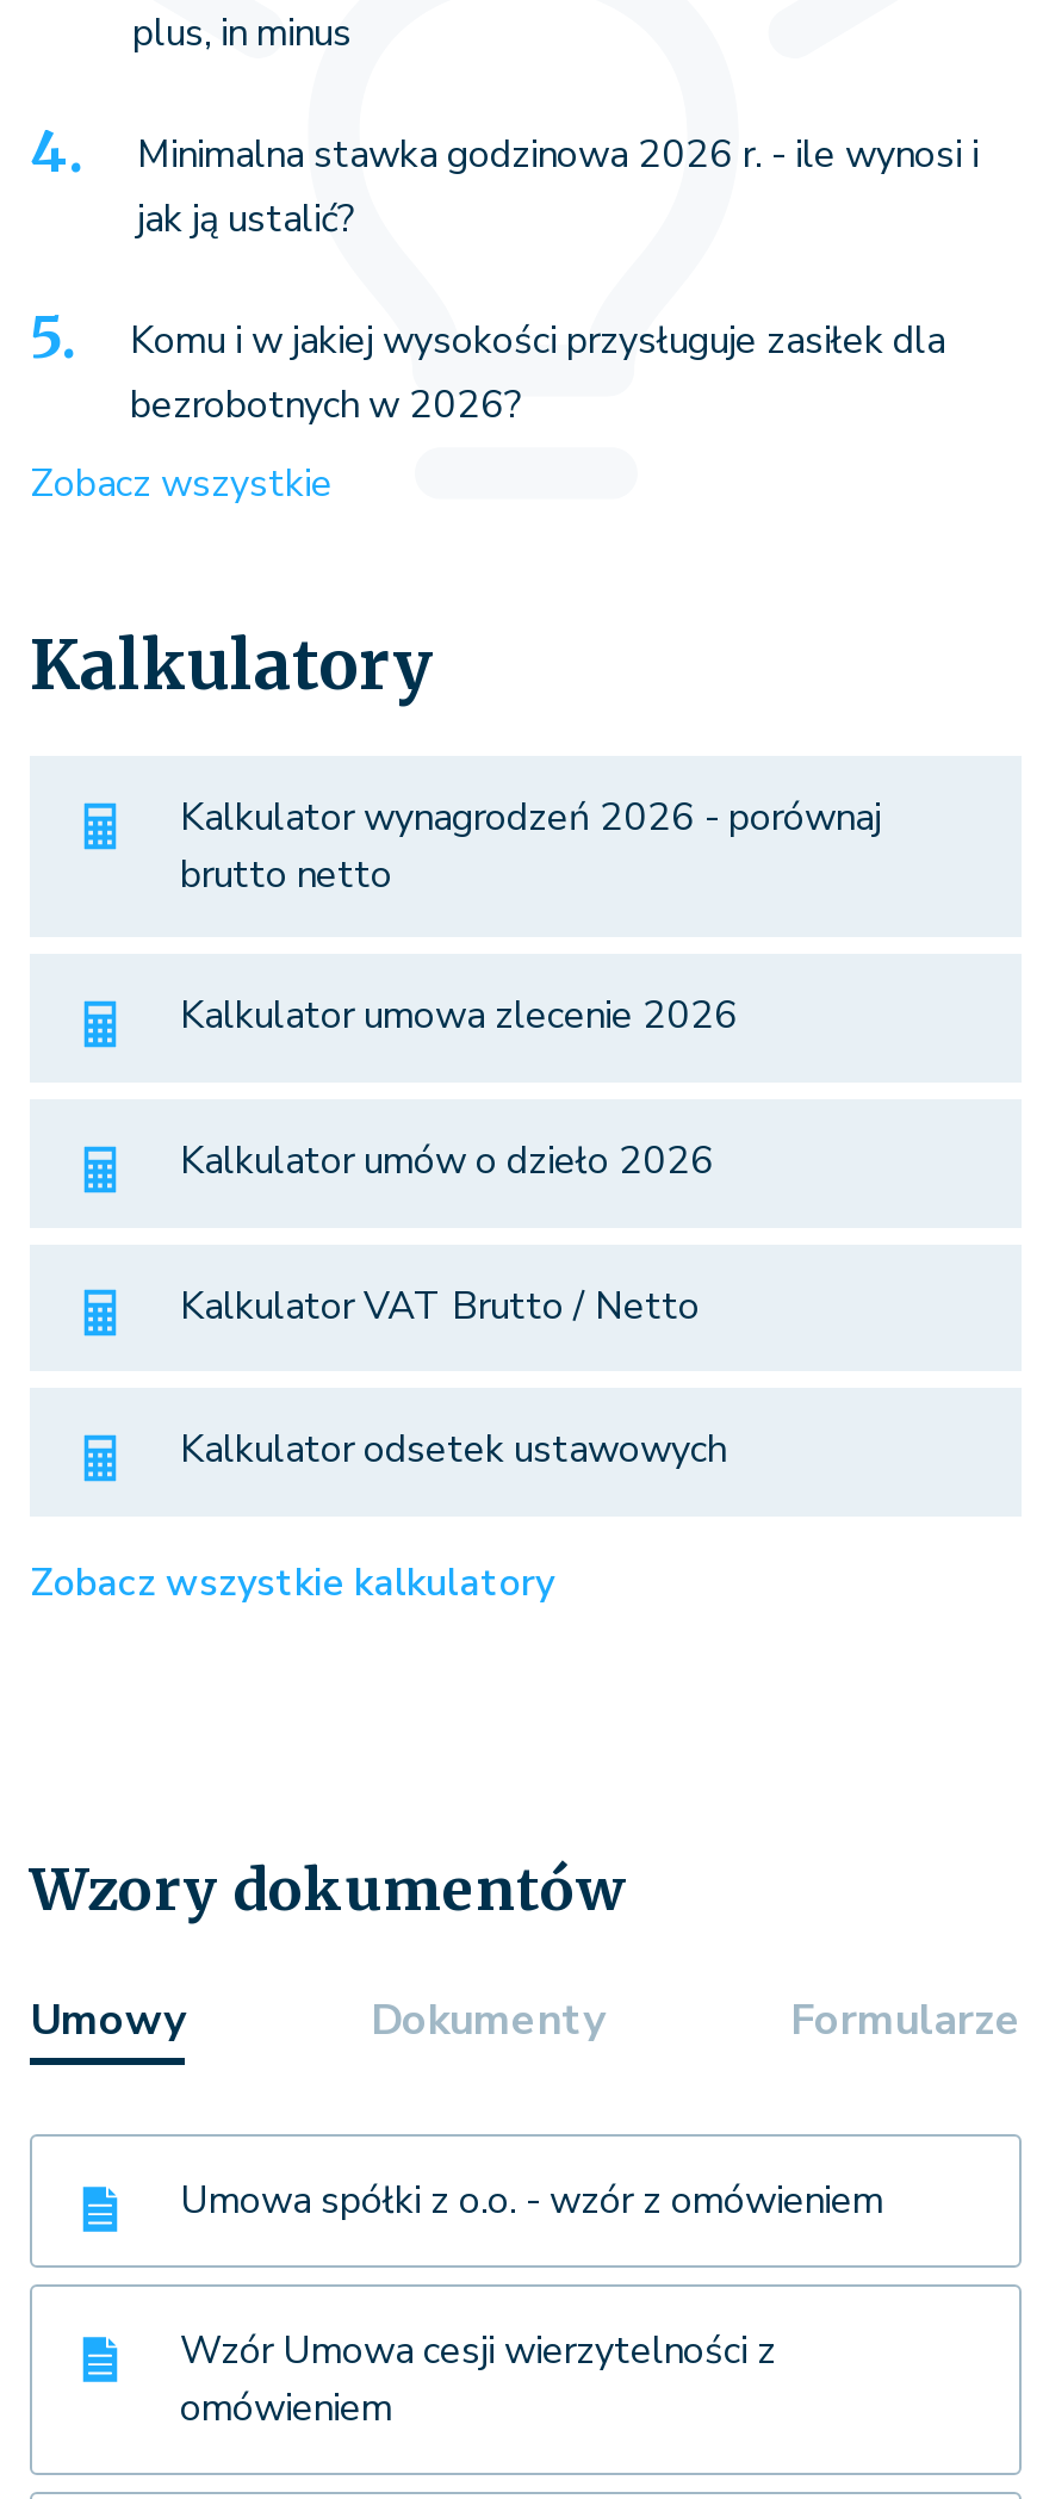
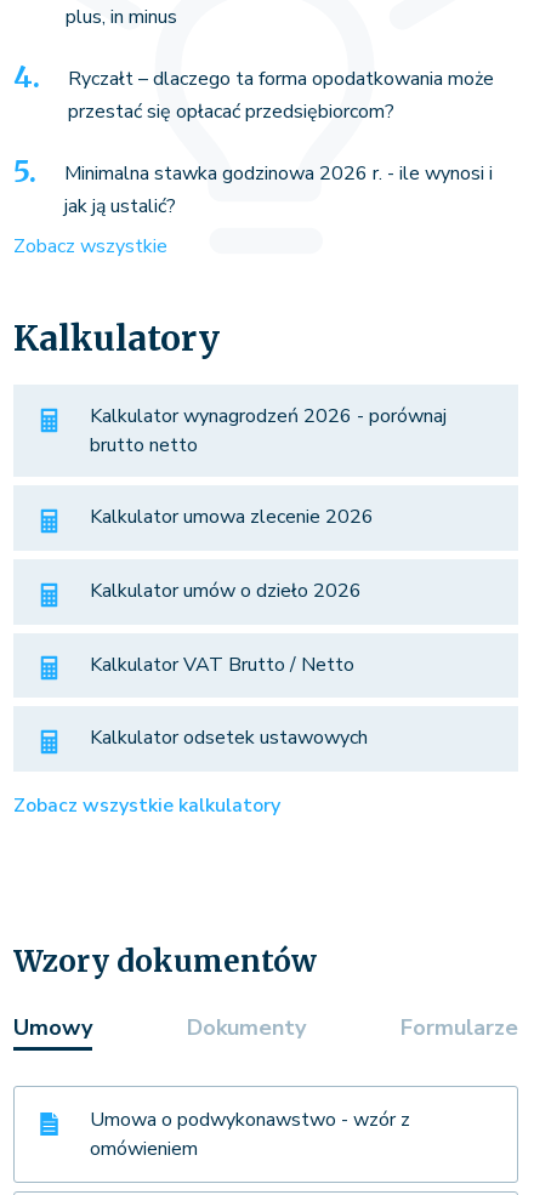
+ Ryczałt – dlaczego ta forma opodatkowania może
+ przestać się opłacać przedsiębiorcom?

moved down: Minimalna stawka godzinowa 2026 r. - ile wynosi i | jak ją ustalić?

- Komu i w jakiej wysokości przysługuje zasiłek dla
- bezrobotnych w 2026?

- Umowa spółki z o.o. - wzór z omówieniem
- Wzór Umowa cesji wierzytelności z
+ Umowa o podwykonawstwo - wzór z
